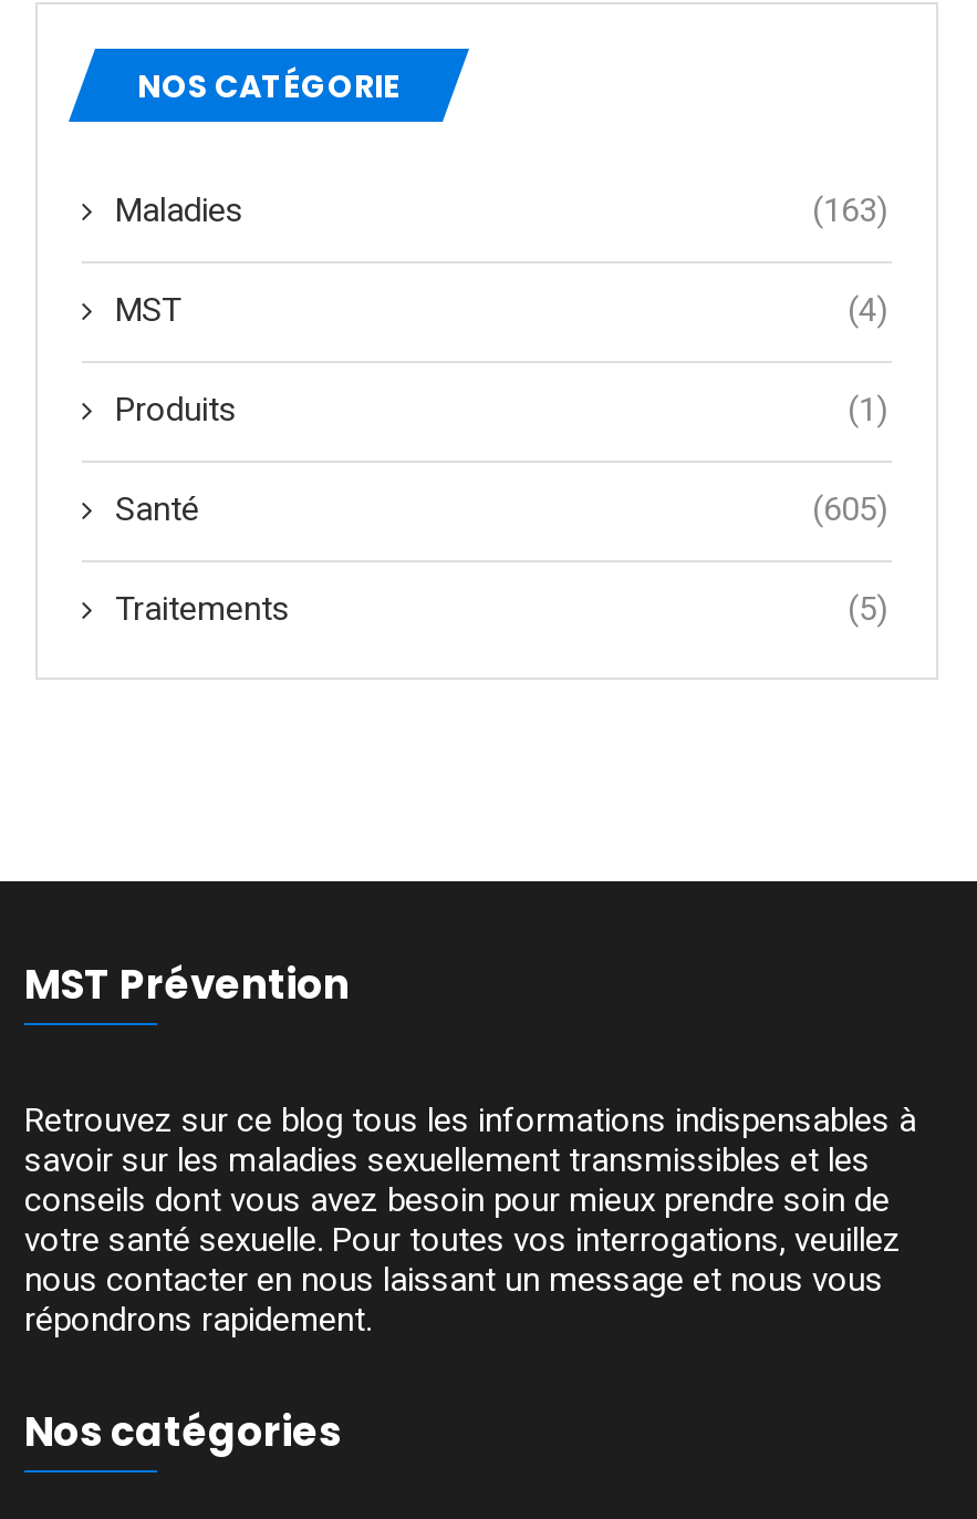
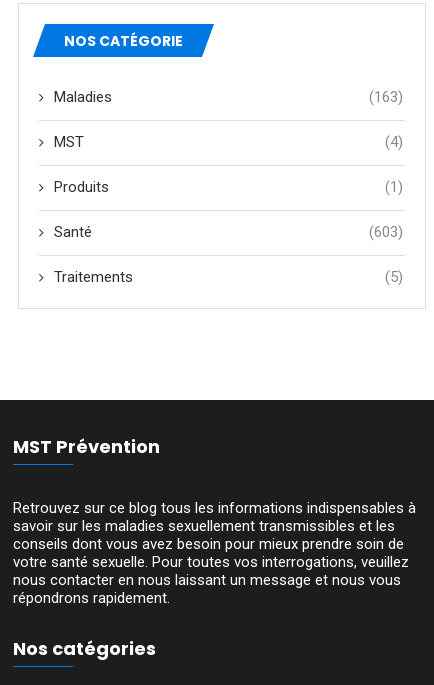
- (605)
+ (603)
